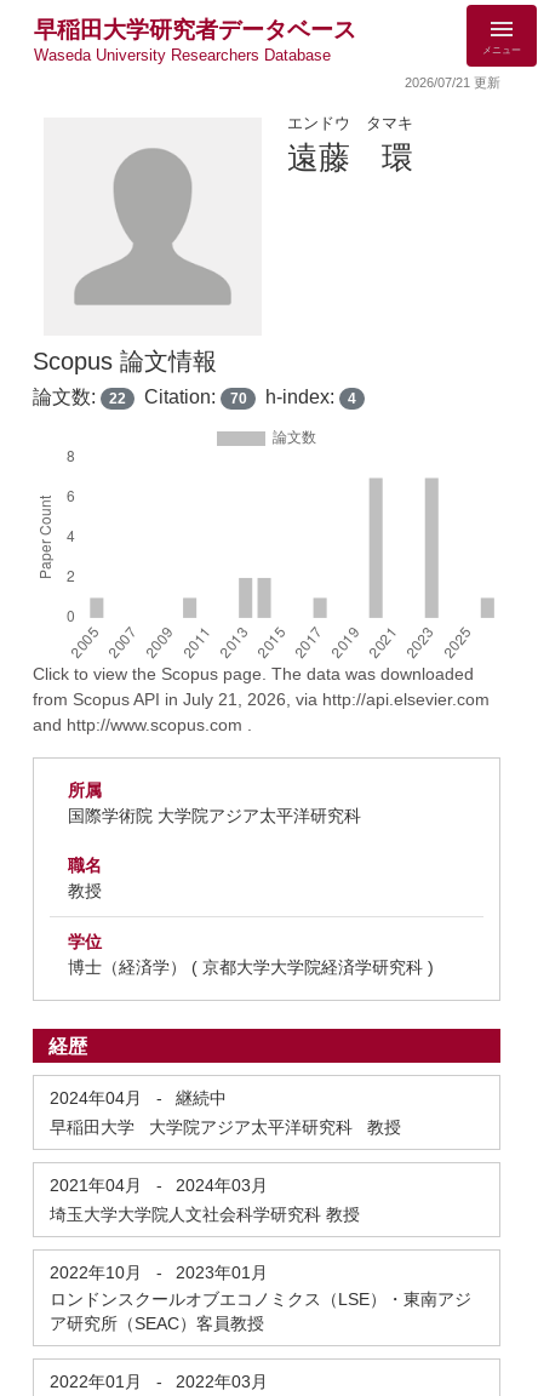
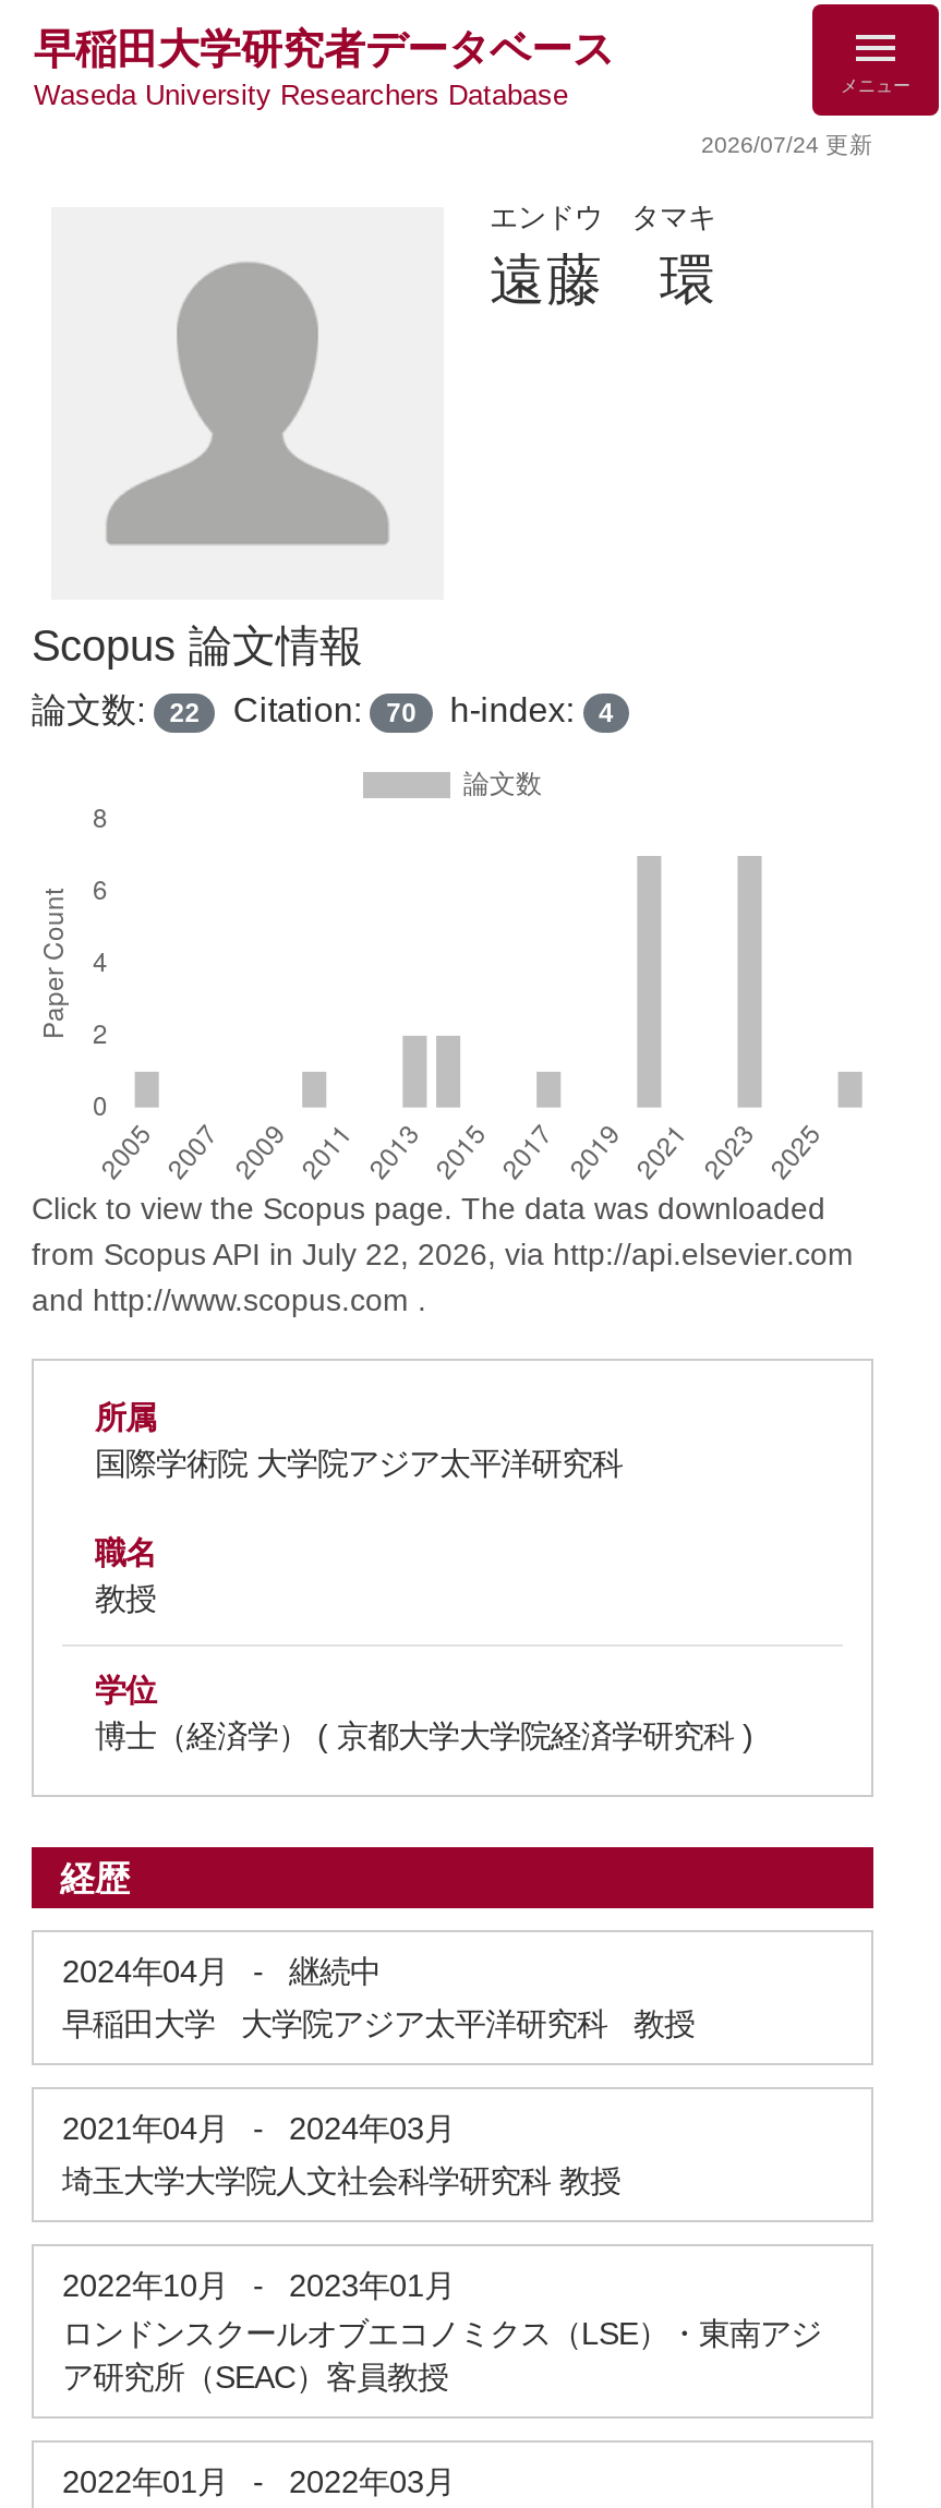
- 2026/07/21 更新
+ 2026/07/24 更新

- from Scopus API in July 21, 2026, via http://api.elsevier.com
+ from Scopus API in July 22, 2026, via http://api.elsevier.com
